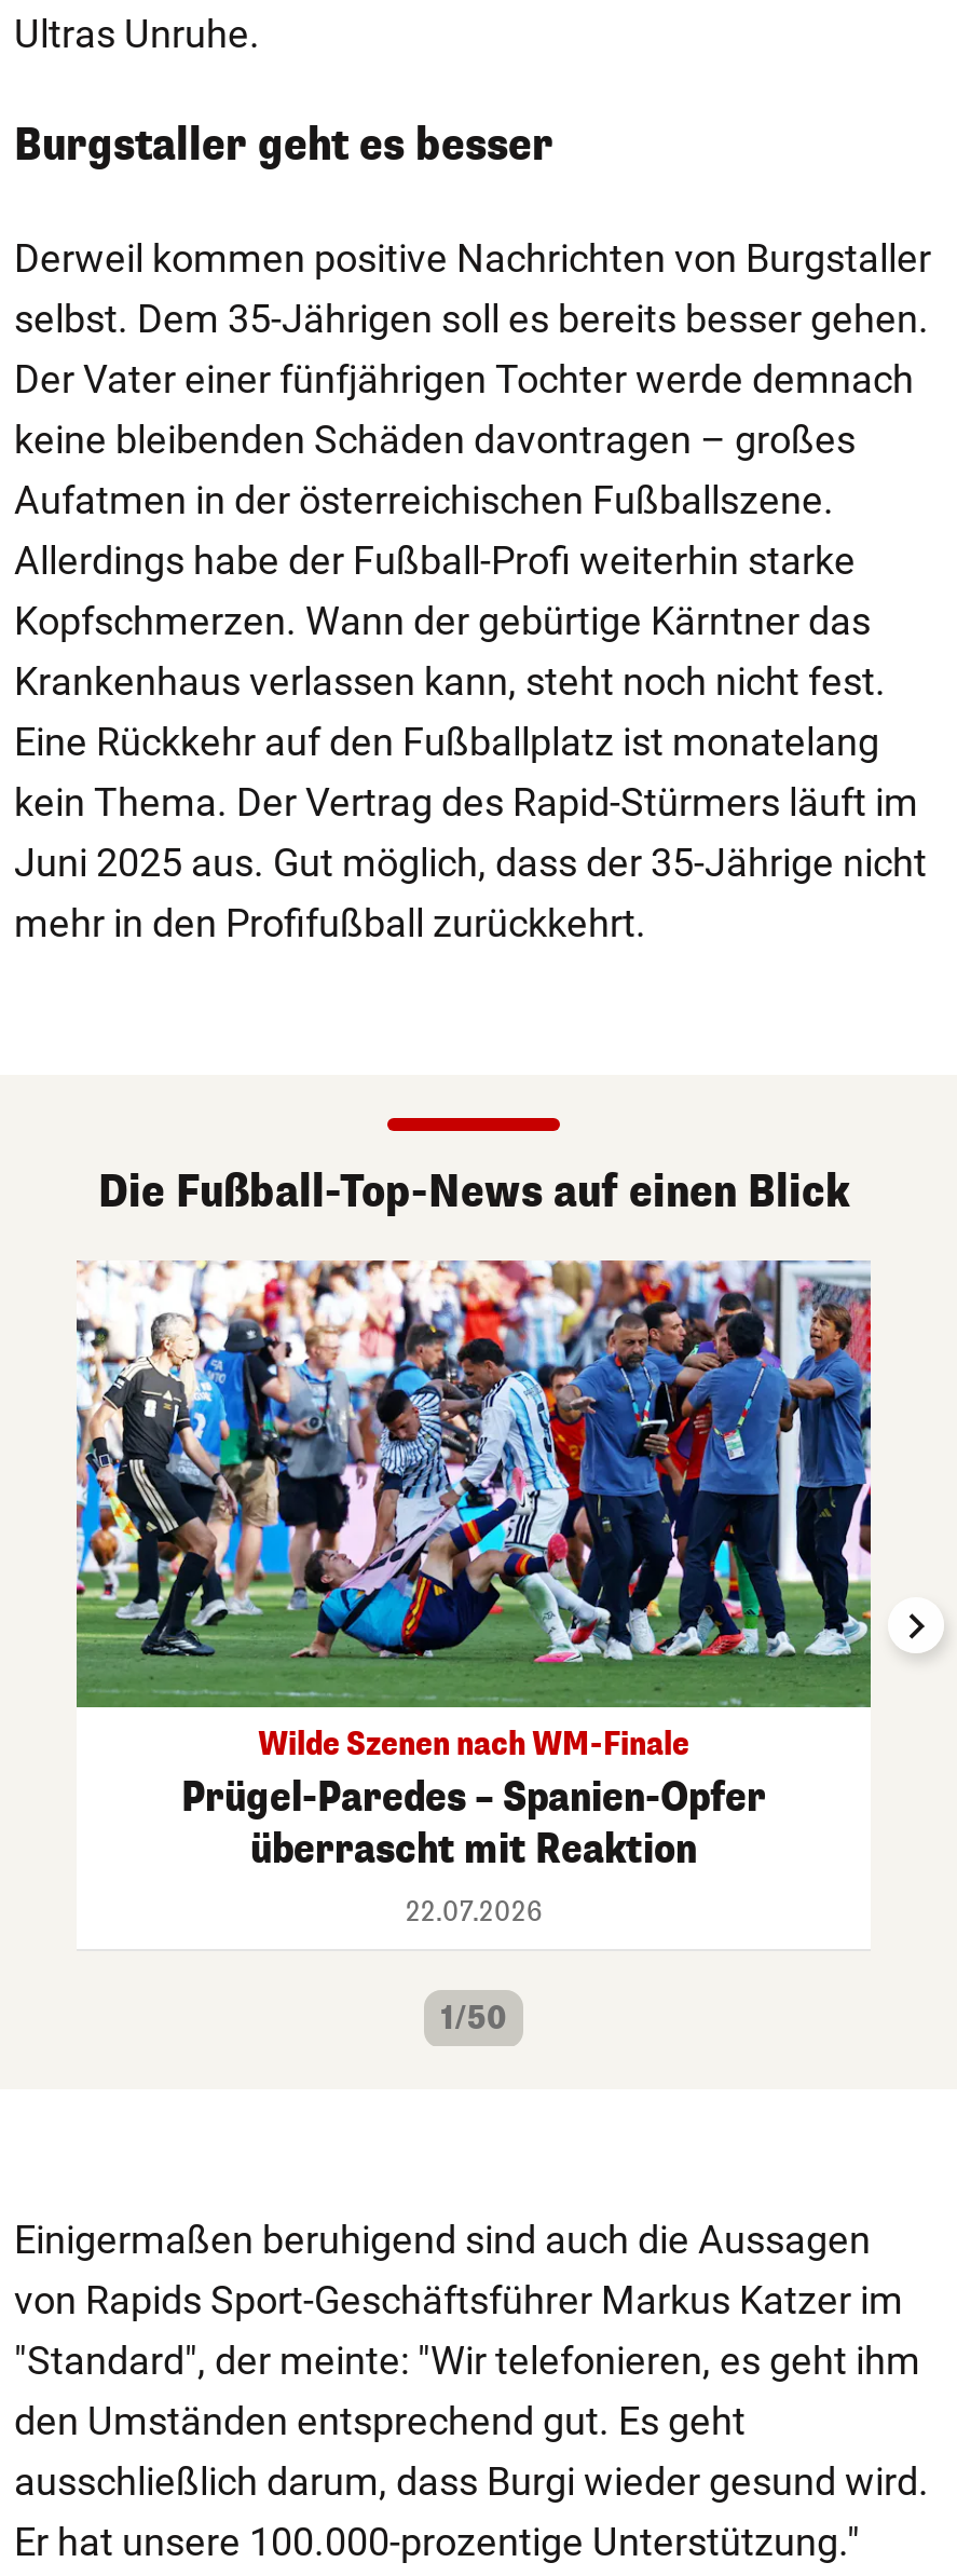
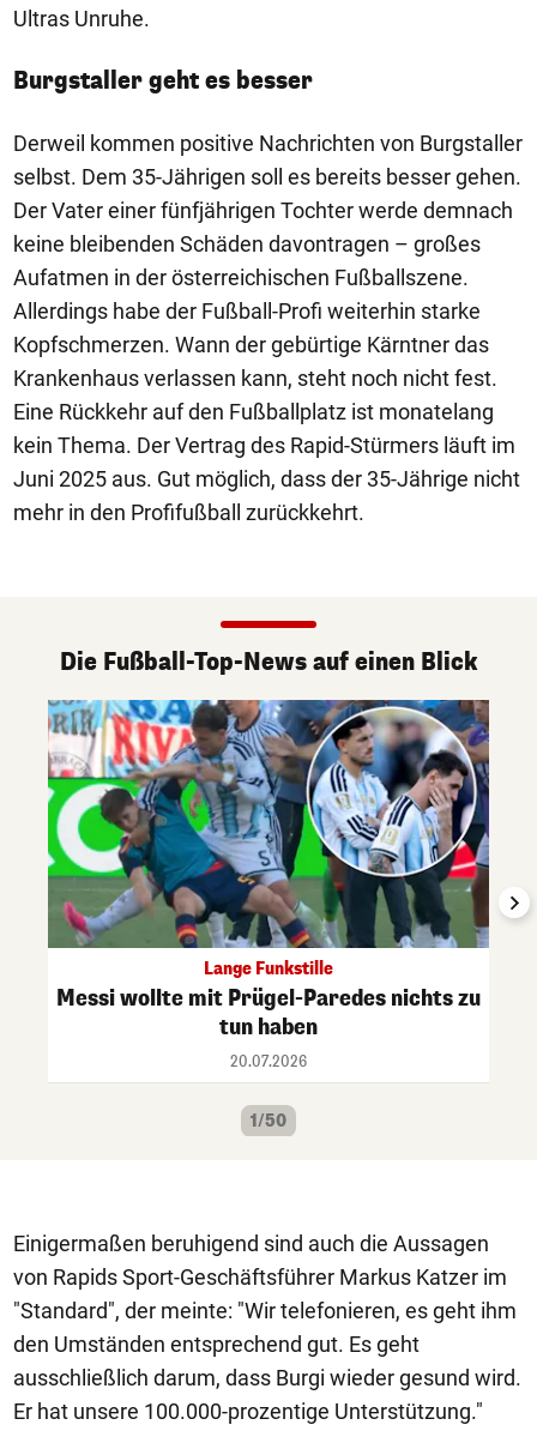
- [image]
- Wilde Szenen nach WM-Finale
- Prügel-Paredes – Spanien-Opfer
- überrascht mit Reaktion
- 22.07.2026
+ [image]
+ Lange Funkstille
+ Messi wollte mit Prügel-Paredes nichts zu
+ tun haben
+ 20.07.2026
